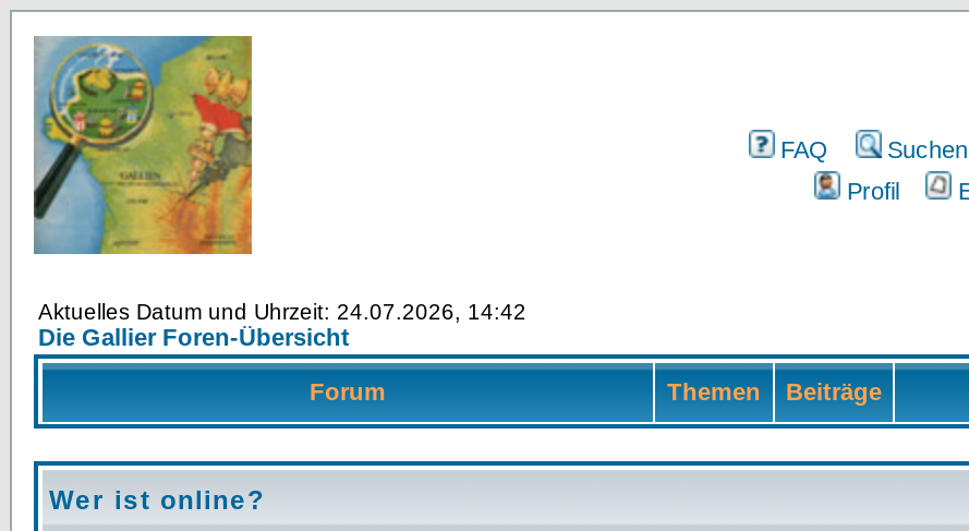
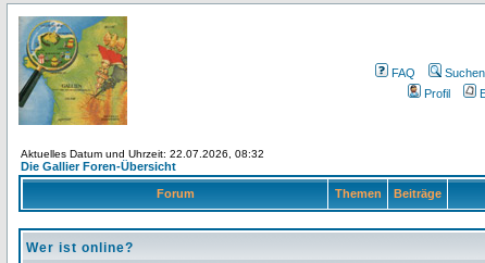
- Aktuelles Datum und Uhrzeit: 24.07.2026, 14:42
+ Aktuelles Datum und Uhrzeit: 22.07.2026, 08:32
